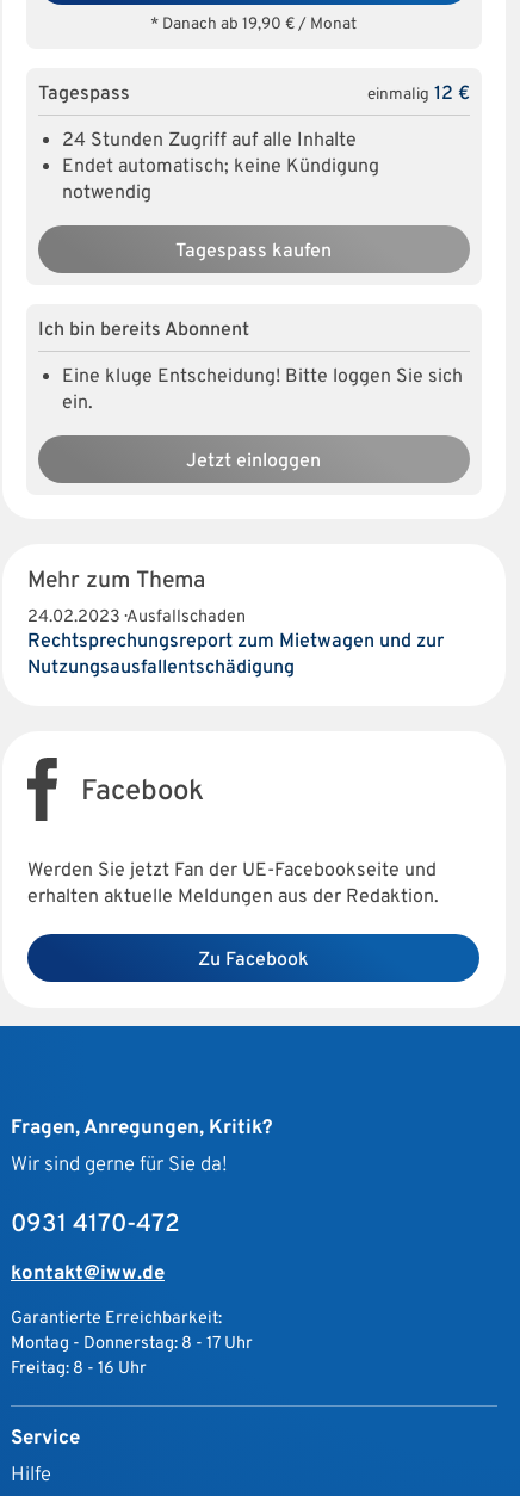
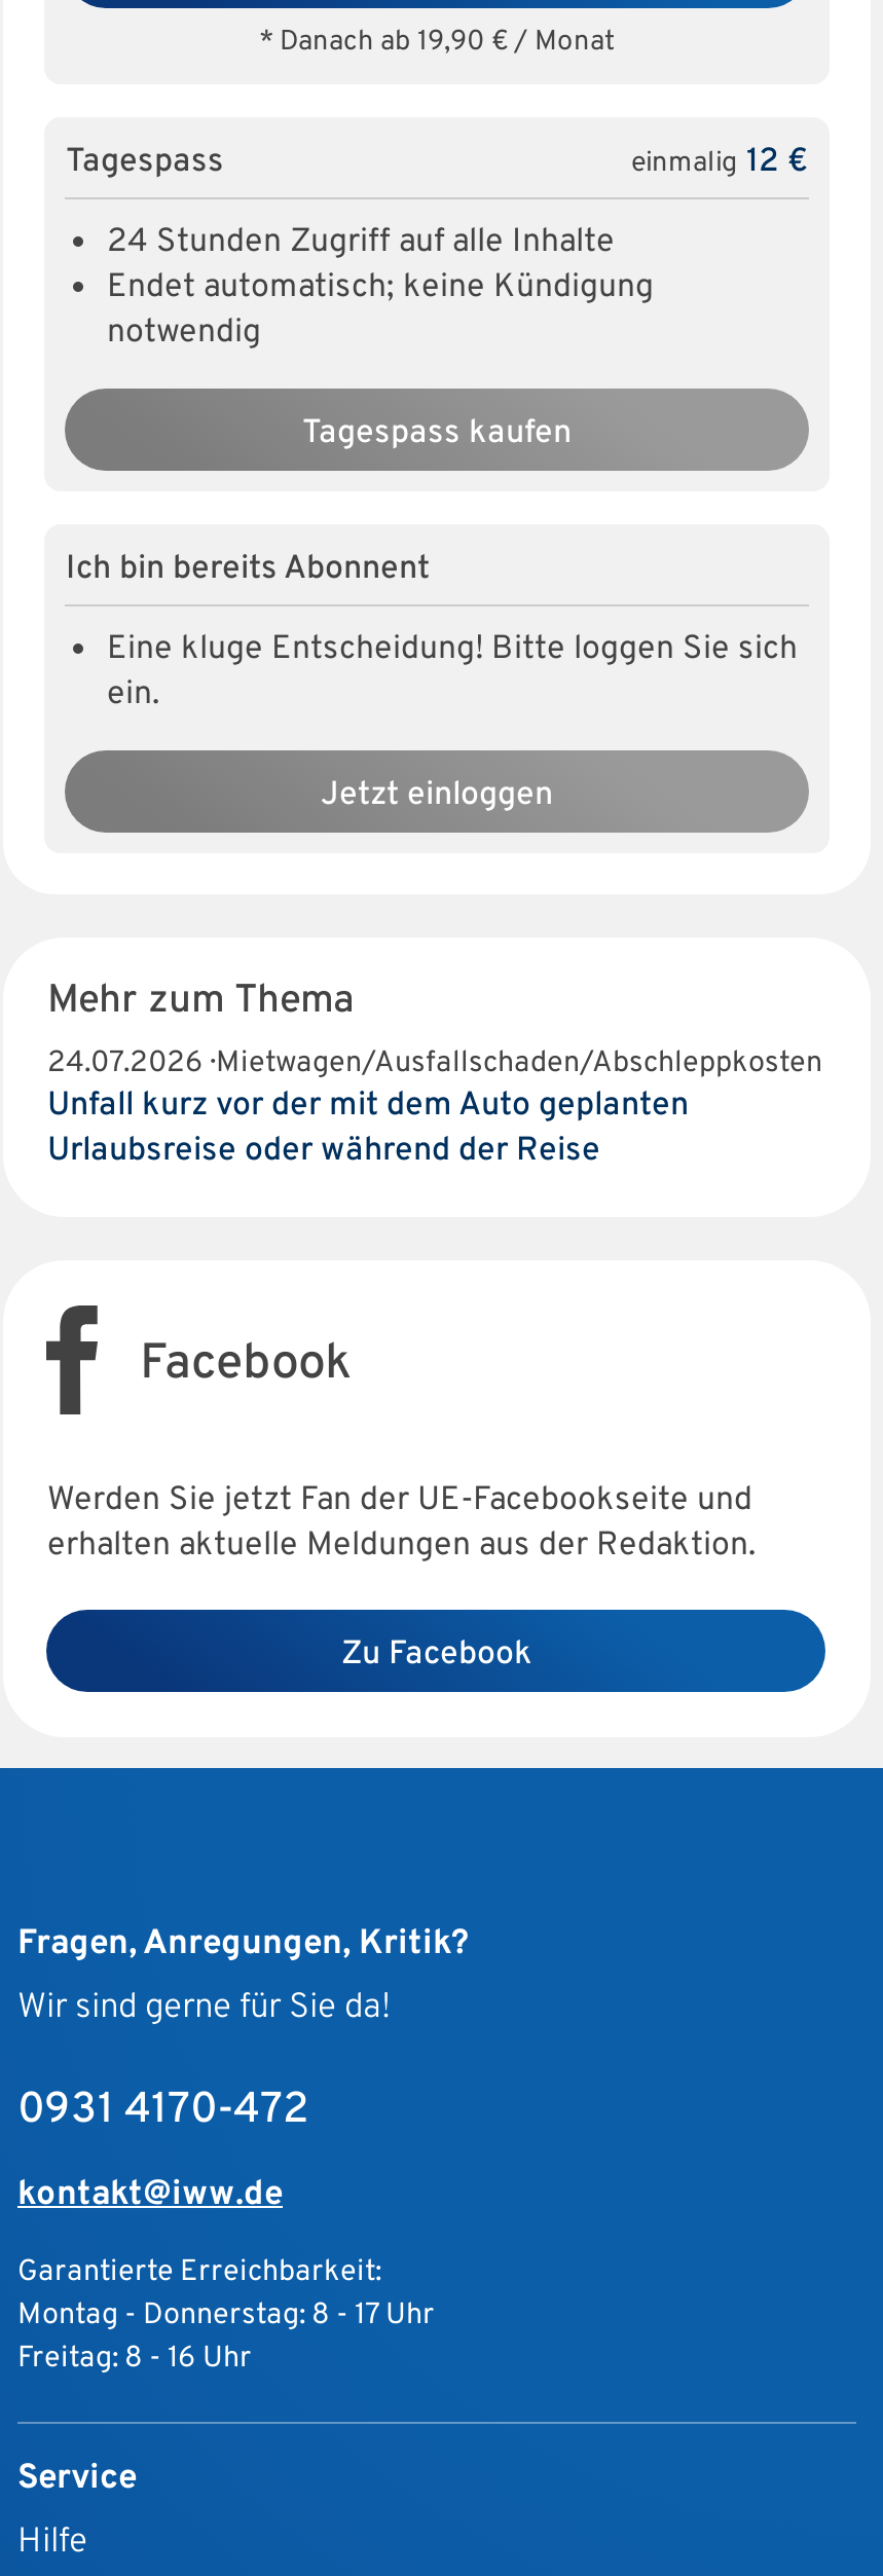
- 24.02.2023 · Ausfallschaden
- Rechtsprechungsreport zum Mietwagen und zur
- Nutzungsausfallentschädigung
+ 24.07.2026 · Mietwagen/Ausfallschaden/Abschleppkosten
+ Unfall kurz vor der mit dem Auto geplanten
+ Urlaubsreise oder während der Reise
